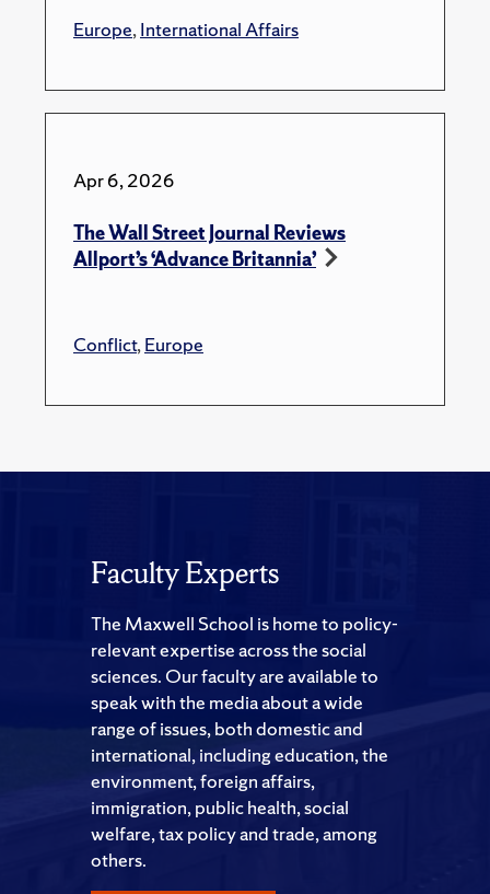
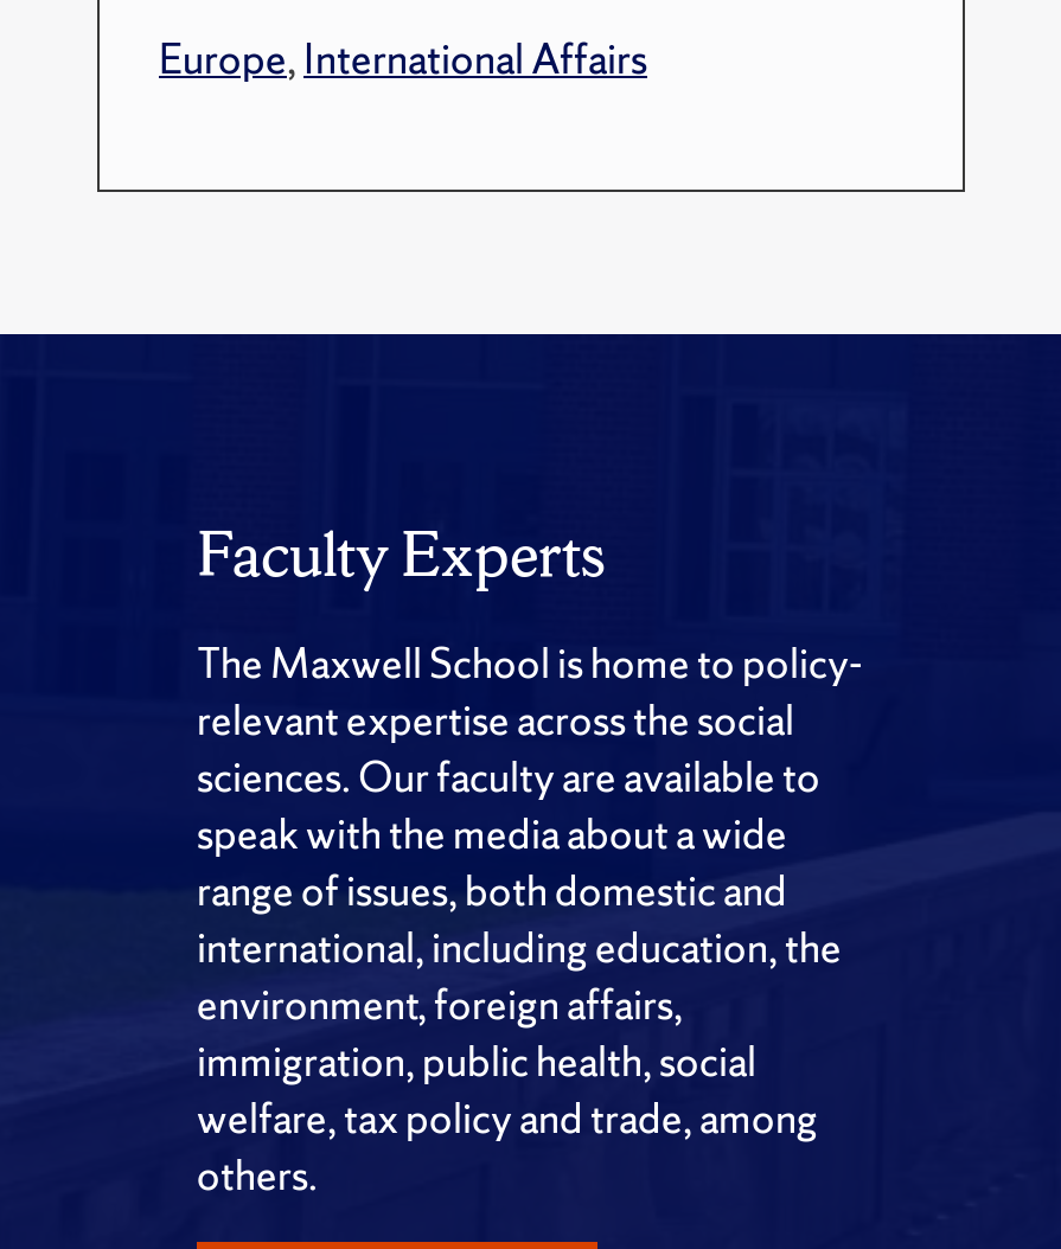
- Apr 6, 2026
- The Wall Street Journal Reviews
- Allport’s ‘Advance Britannia’
- Conflict, Europe
